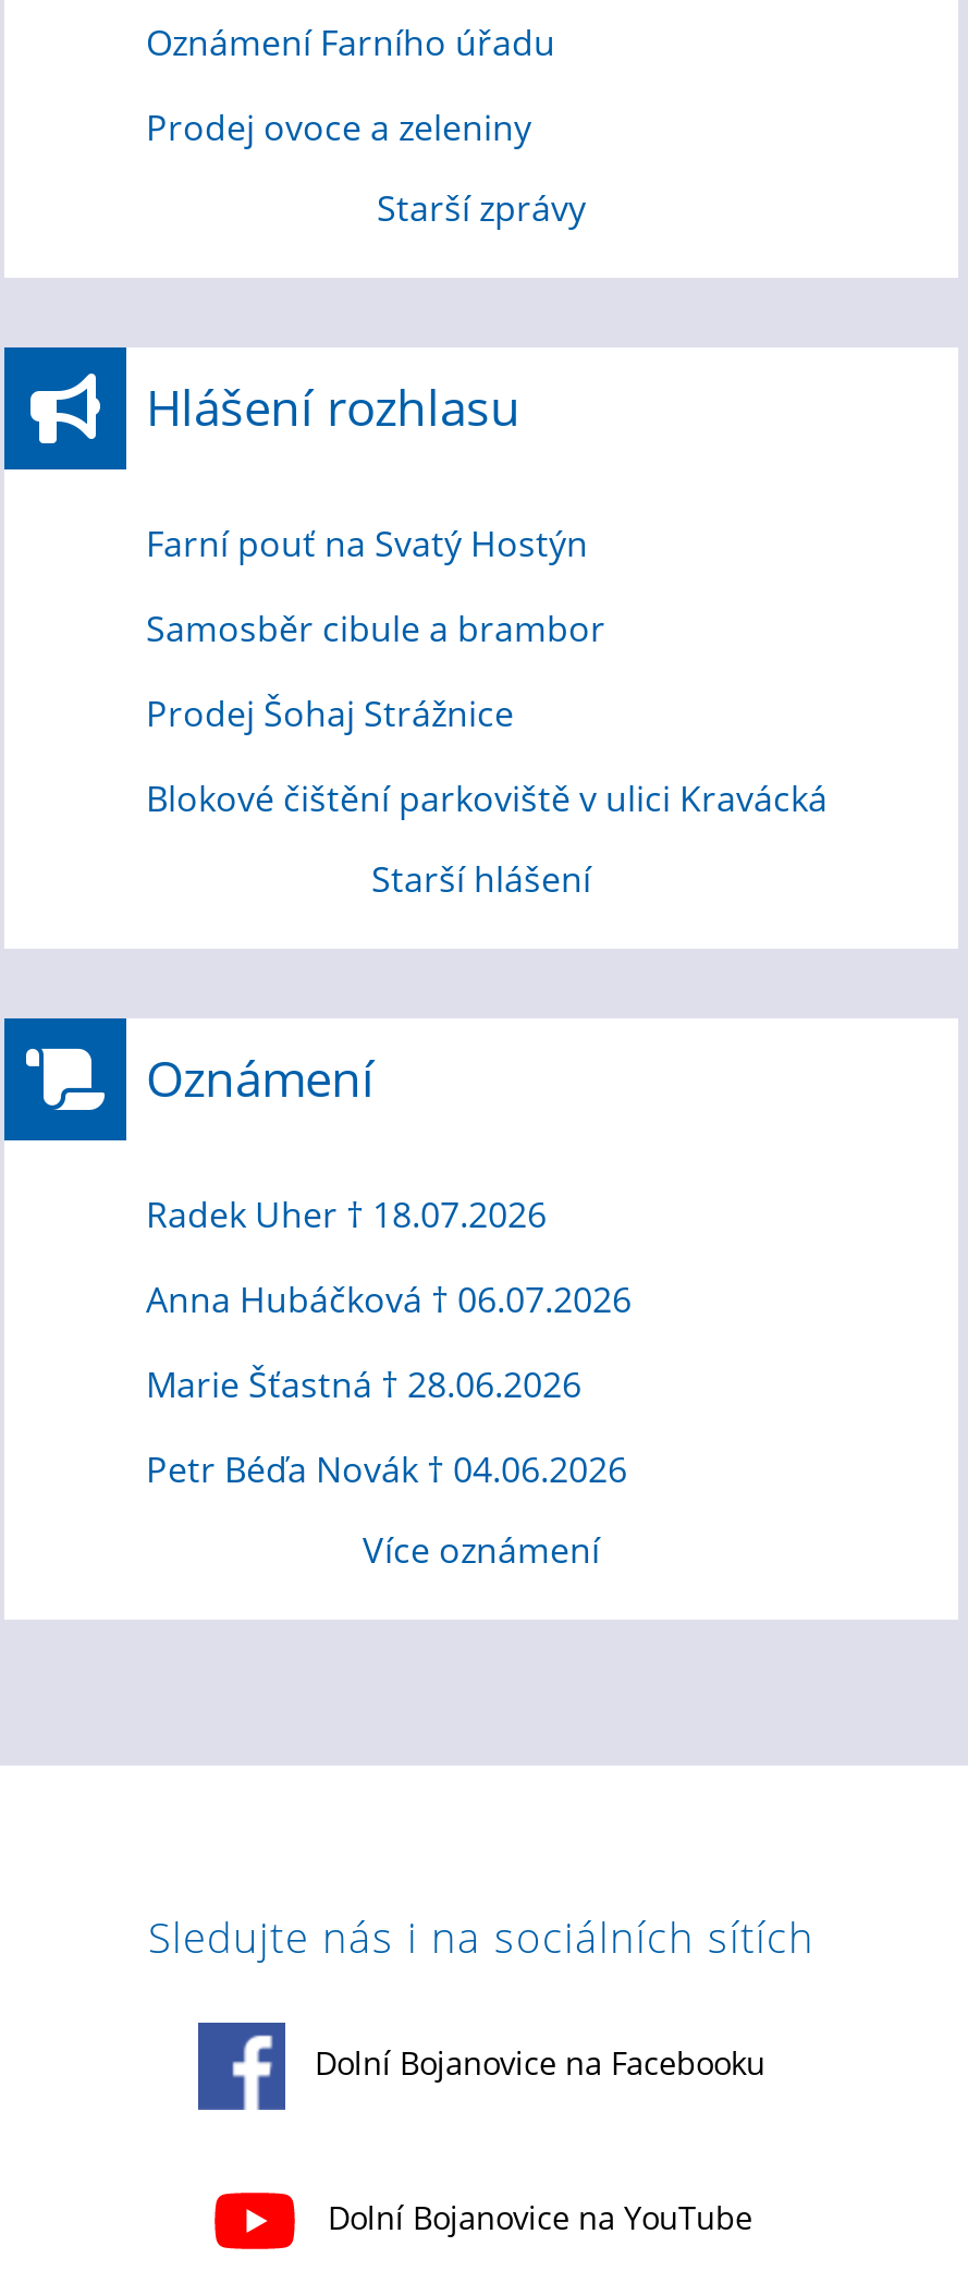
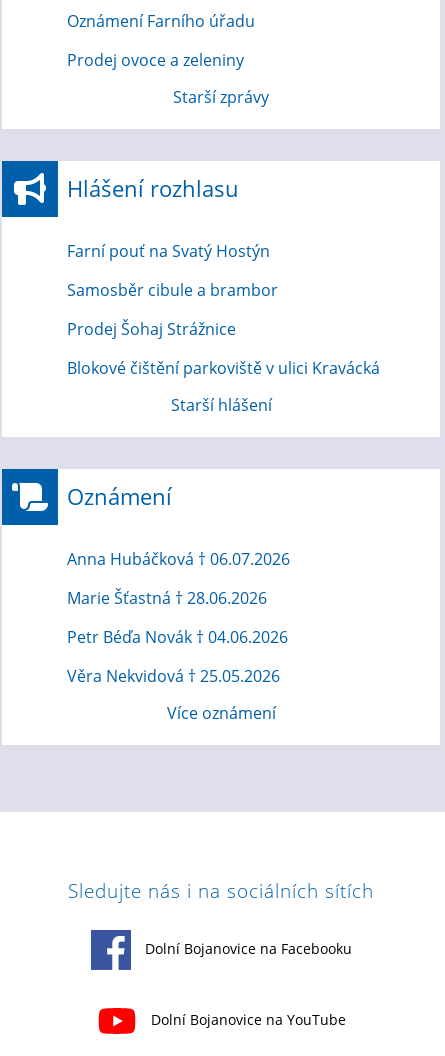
- Radek Uher † 18.07.2026

moved up: Anna Hubáčková † 06.07.2026 | Marie Šťastná † 28.06.2026 | Petr Béďa Novák † 04.06.2026

+ Věra Nekvidová † 25.05.2026
